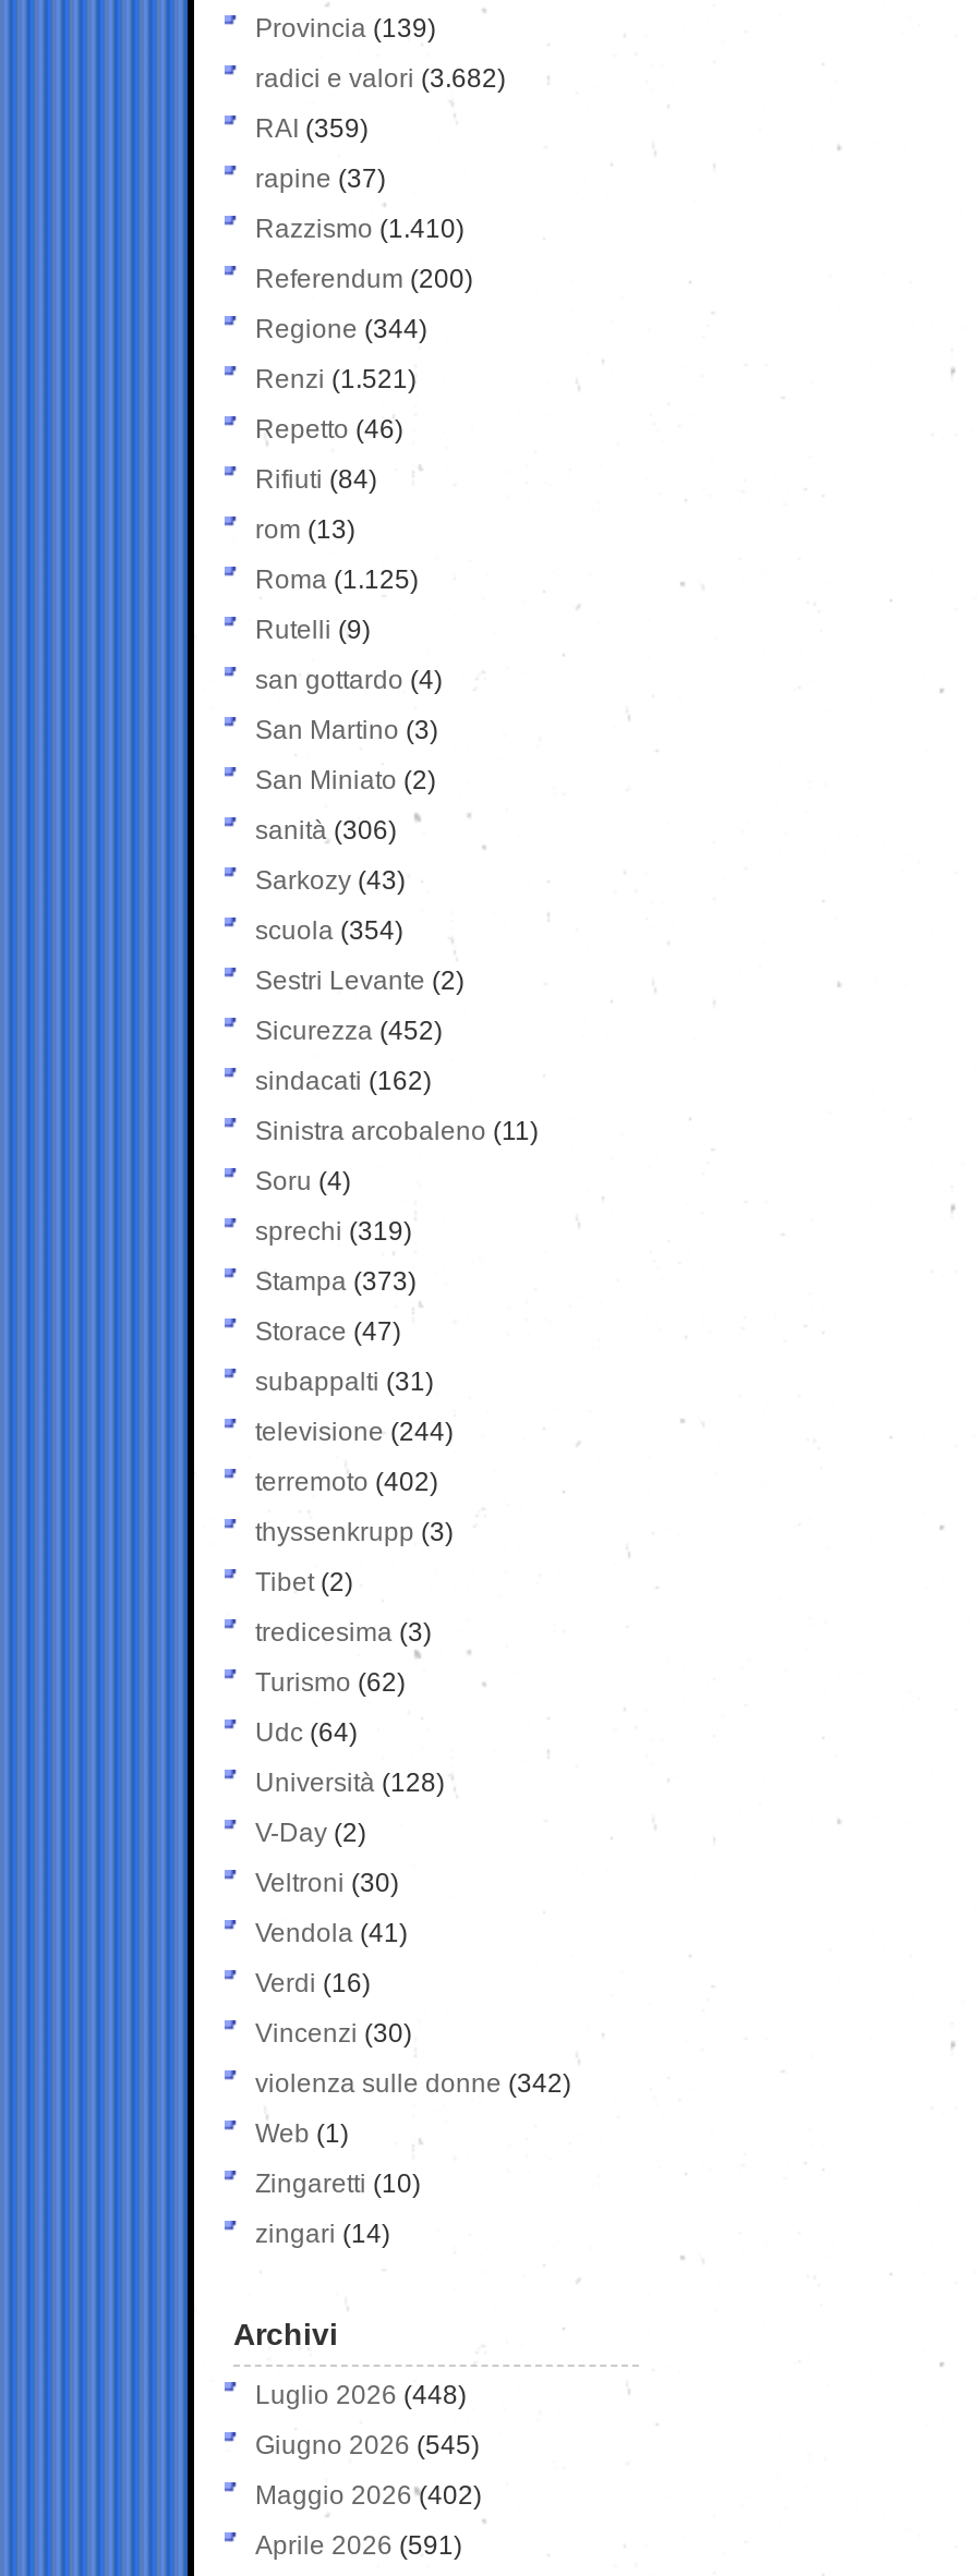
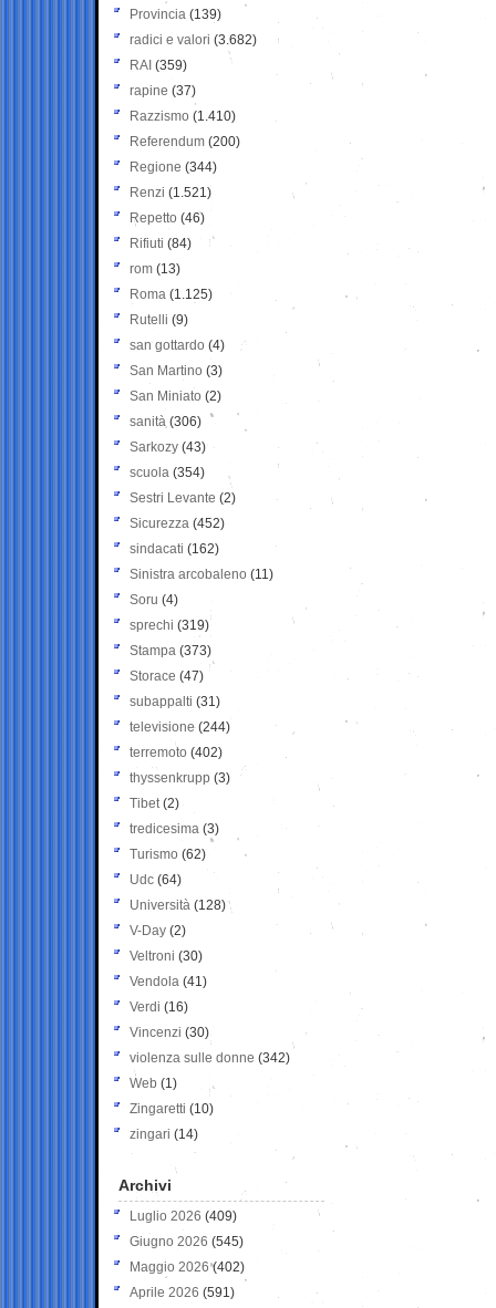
- Luglio 2026 (448)
+ Luglio 2026 (409)
